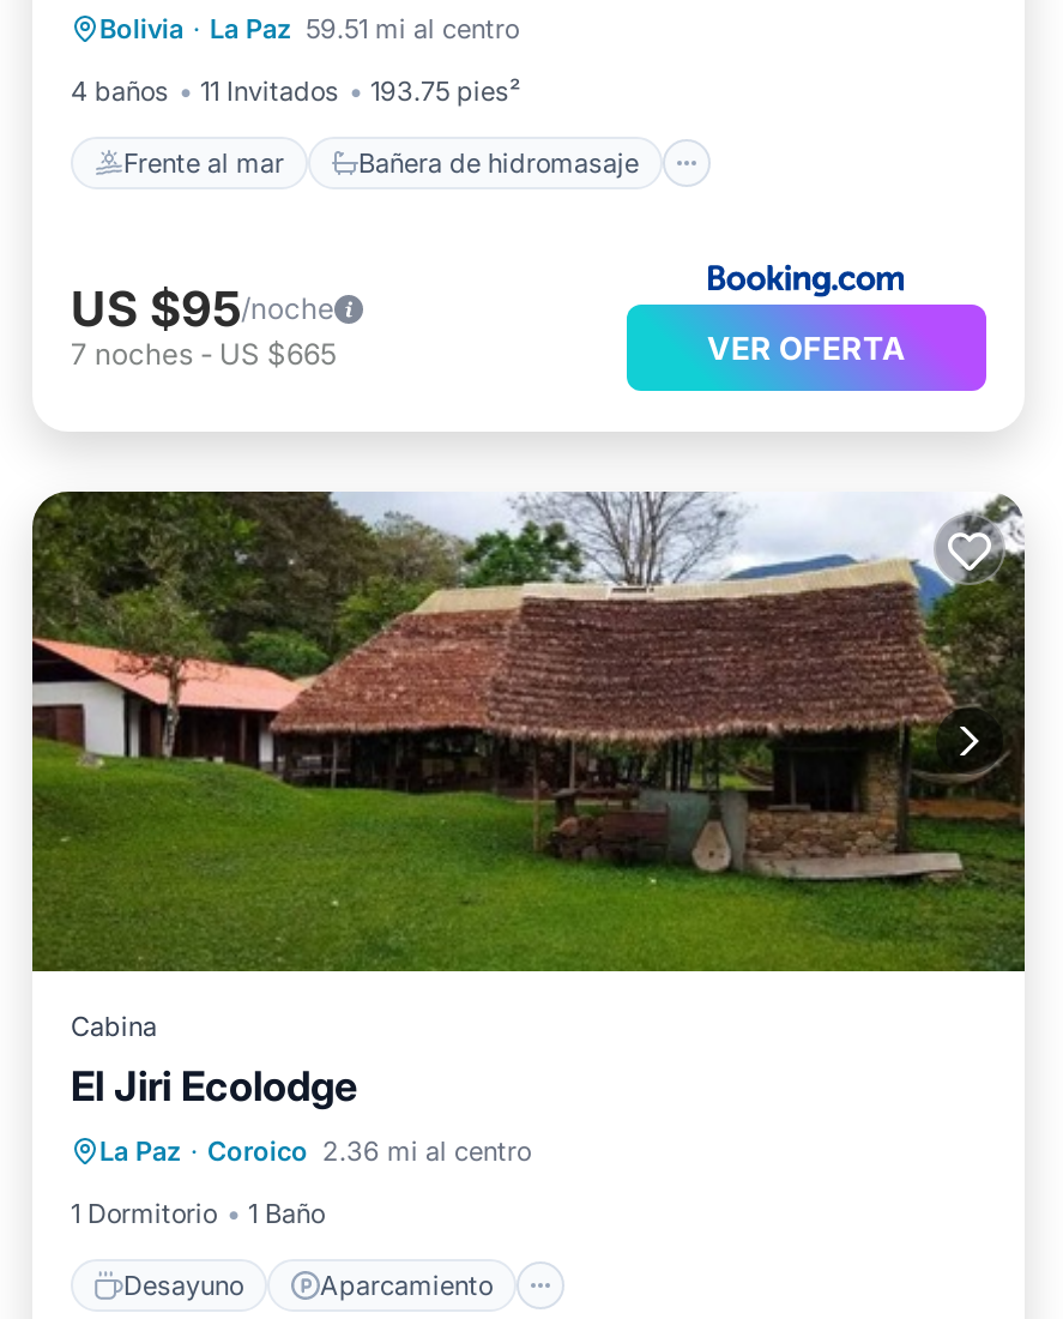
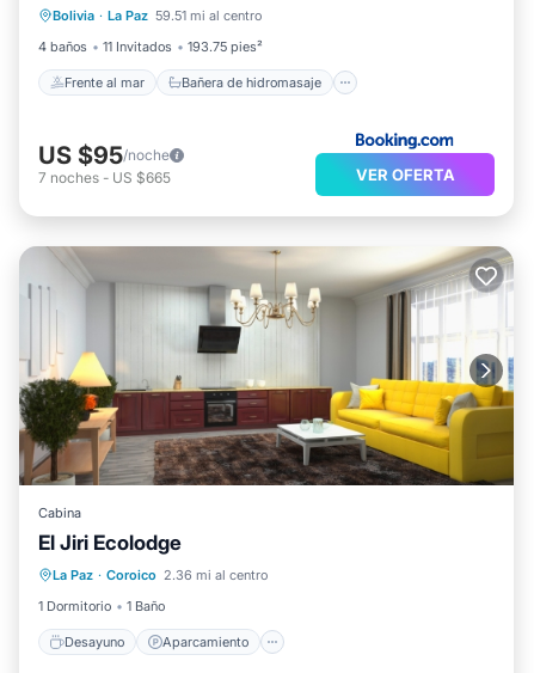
- [image]
+ [image]
